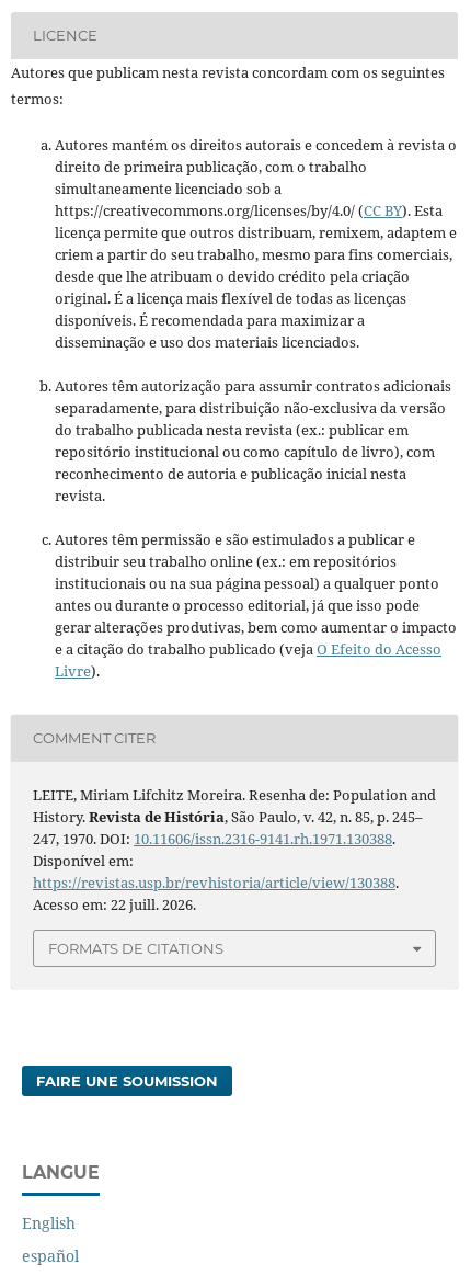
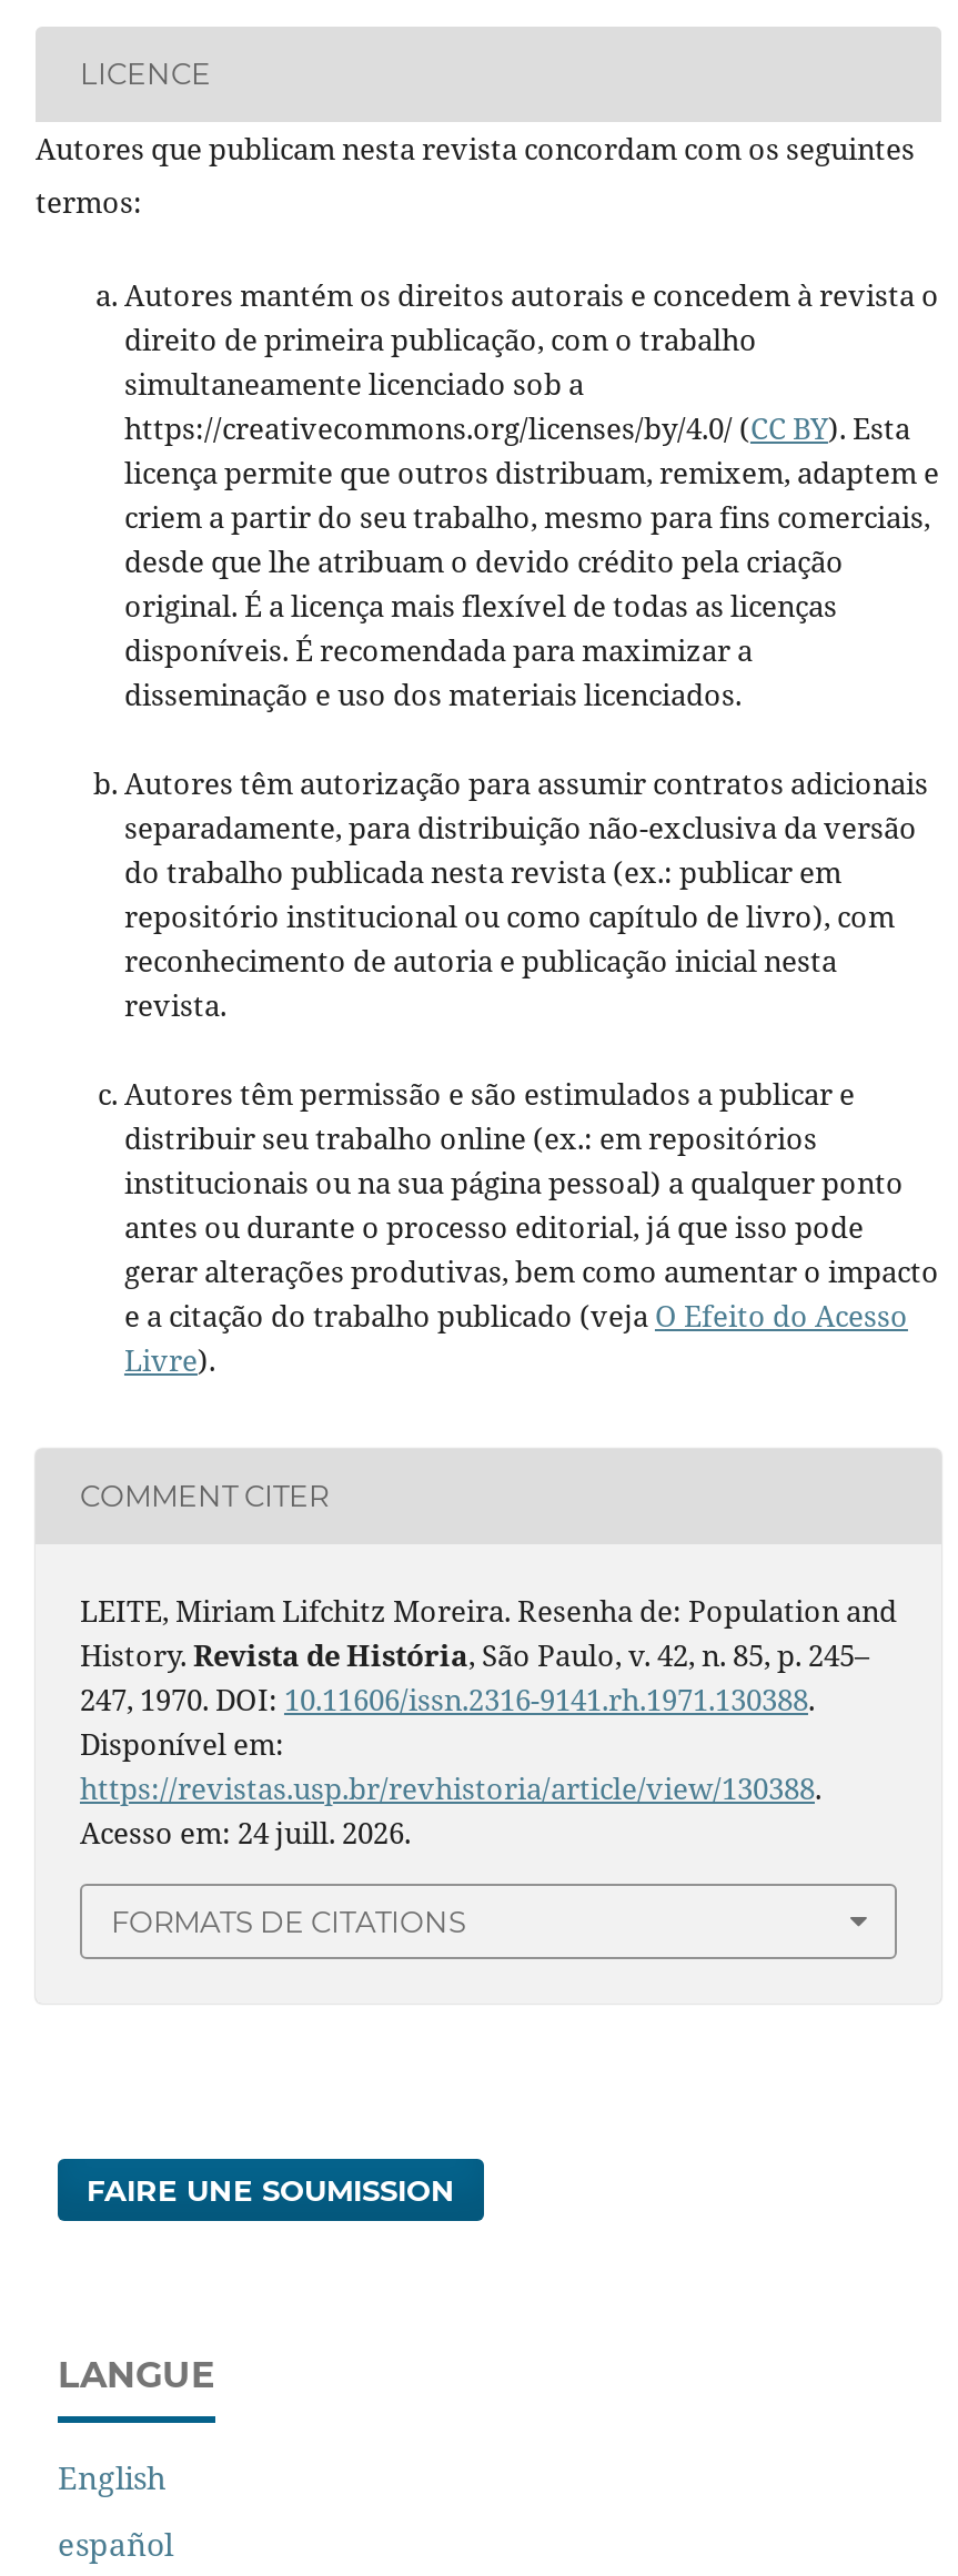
- Acesso em: 22 juill. 2026.
+ Acesso em: 24 juill. 2026.
